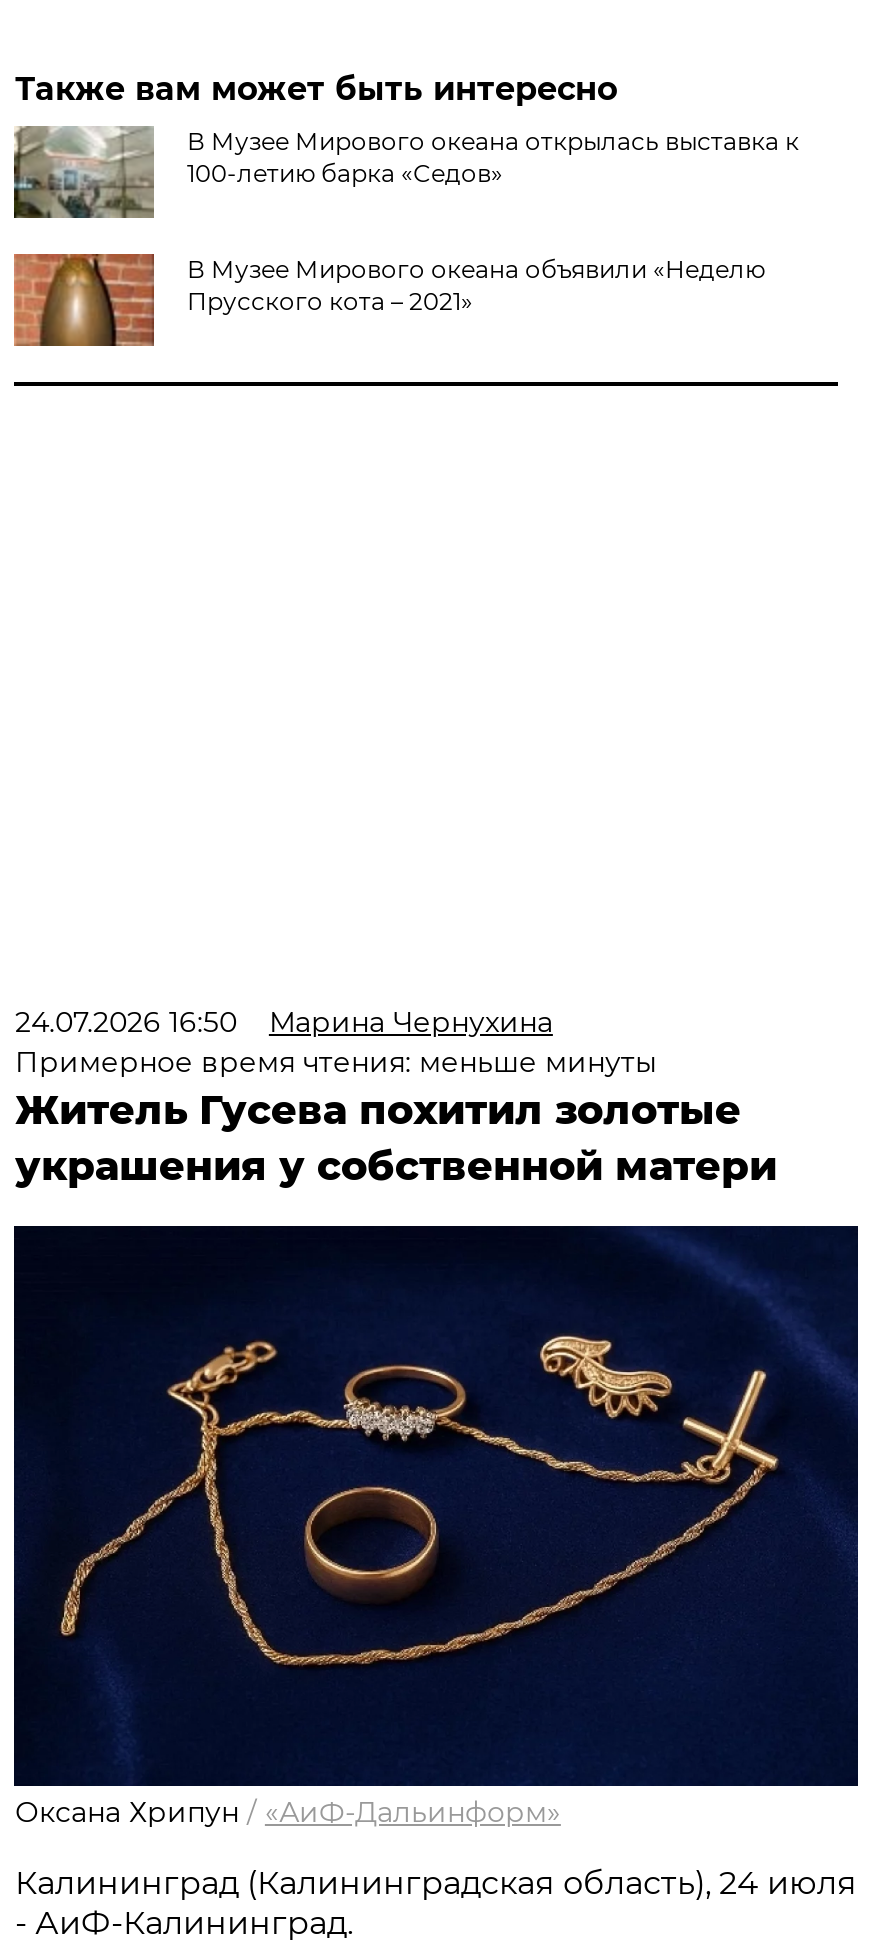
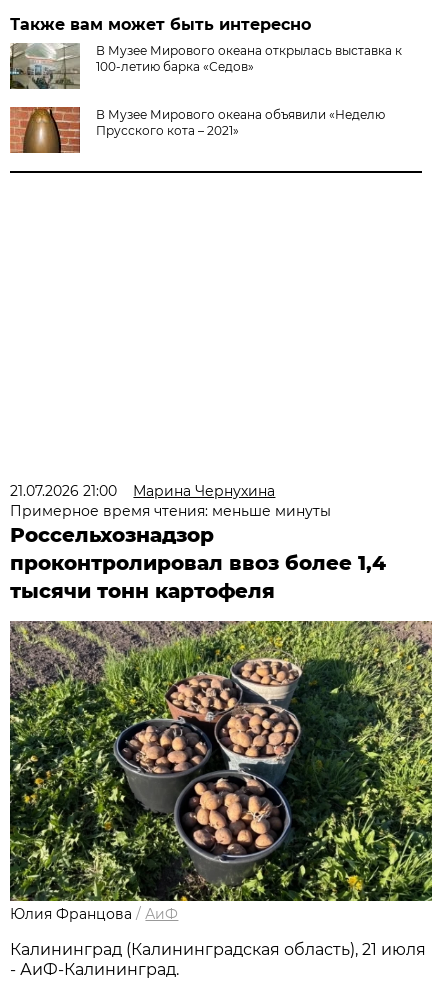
- 24.07.2026 16:50 Марина Чернухина
+ 21.07.2026 21:00 Марина Чернухина

- Житель Гусева похитил золотые
- украшения у собственной матери
+ Россельхознадзор
+ проконтролировал ввоз более 1,4
+ тысячи тонн картофеля

- [image]
- Оксана Хрипун / «АиФ-Дальинформ»
+ [image]
+ Юлия Францова / АиФ

- Калининград (Калининградская область), 24 июля
+ Калининград (Калининградская область), 21 июля
